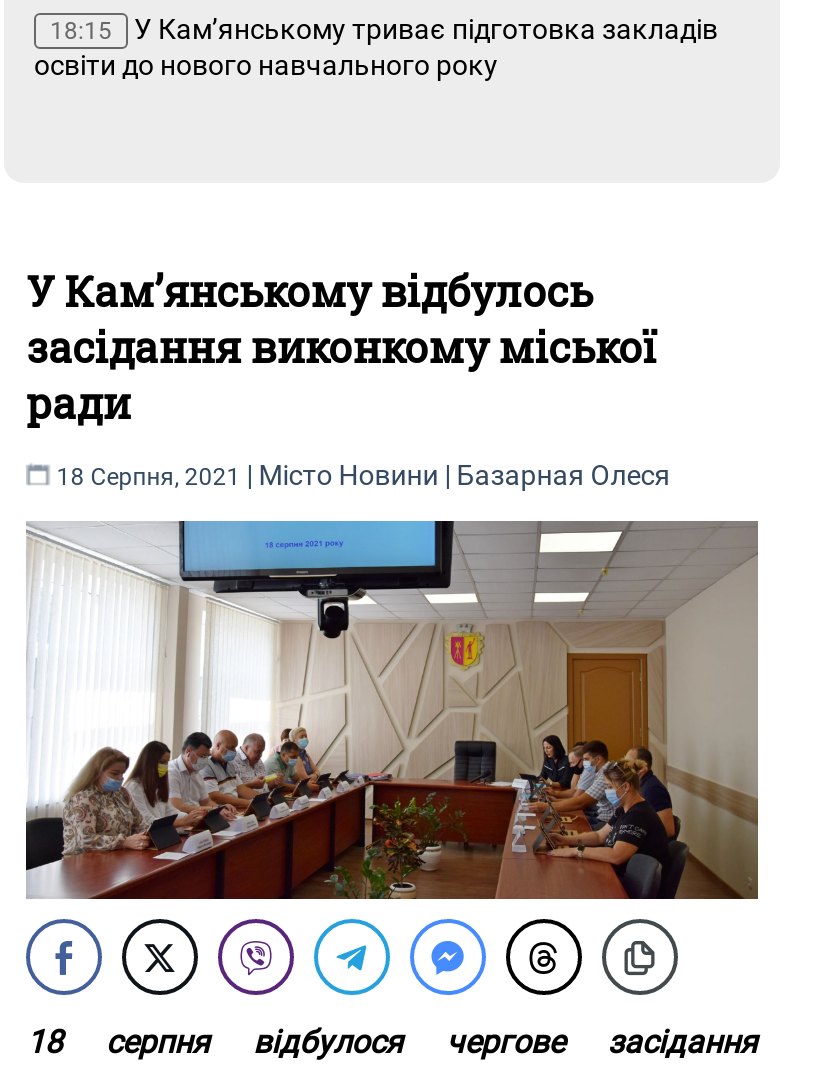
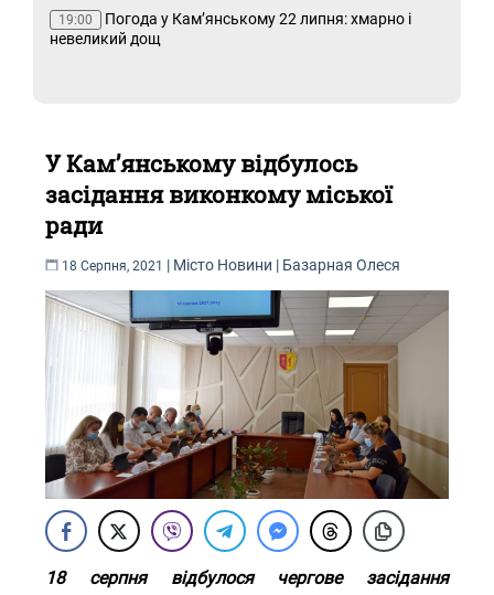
- 18:15 У Кам’янському триває підготовка закладів
- освіти до нового навчального року
+ 19:00 Погода у Кам’янському 22 липня: хмарно і
+ невеликий дощ
